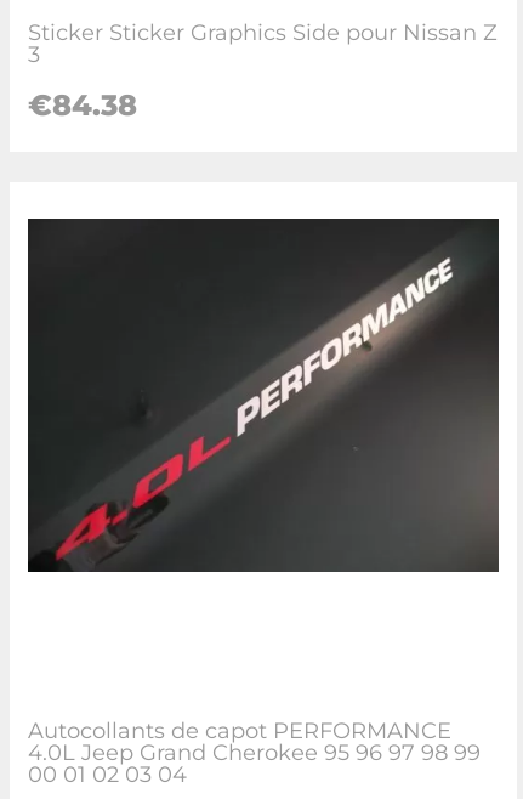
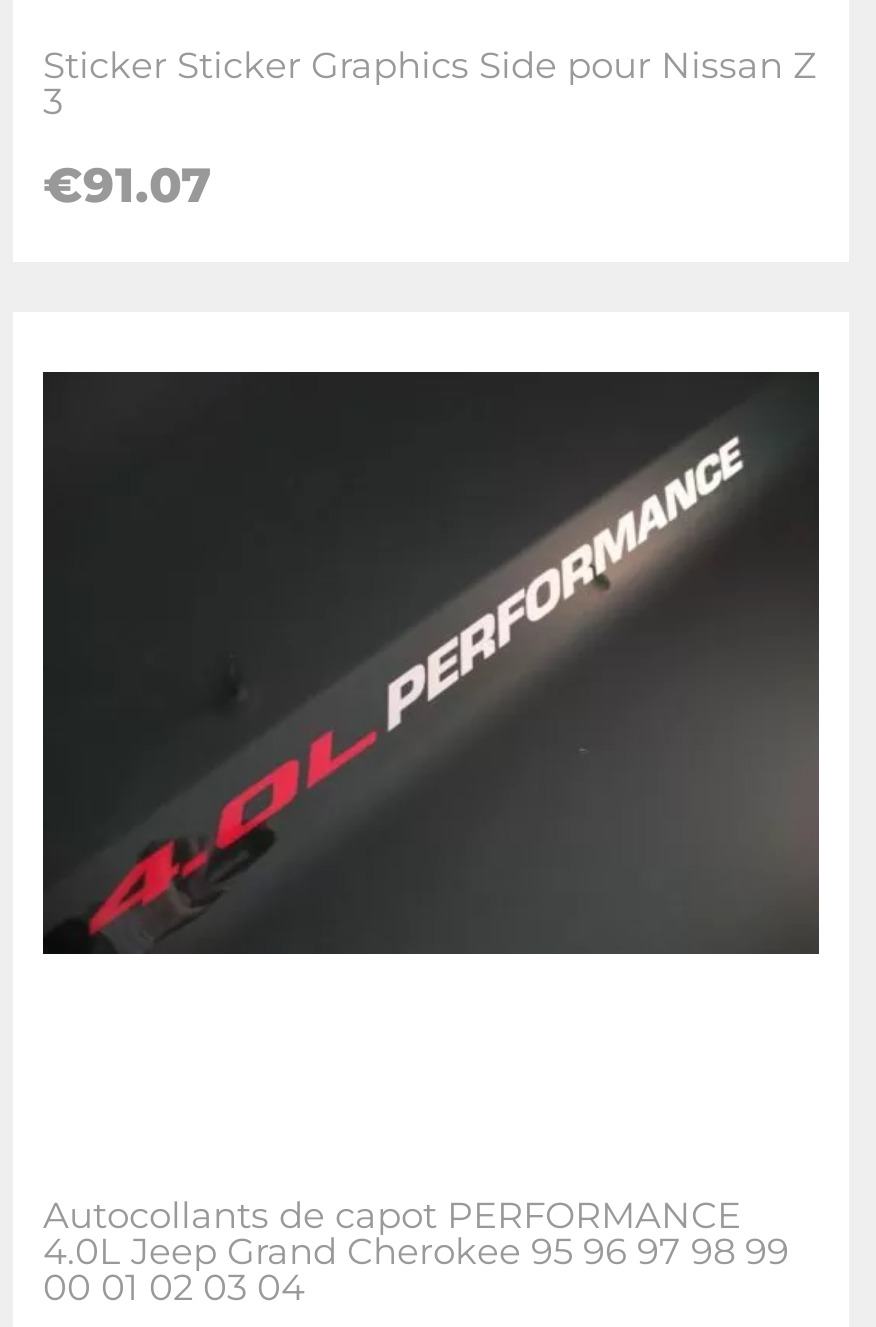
- €84.38
+ €91.07
